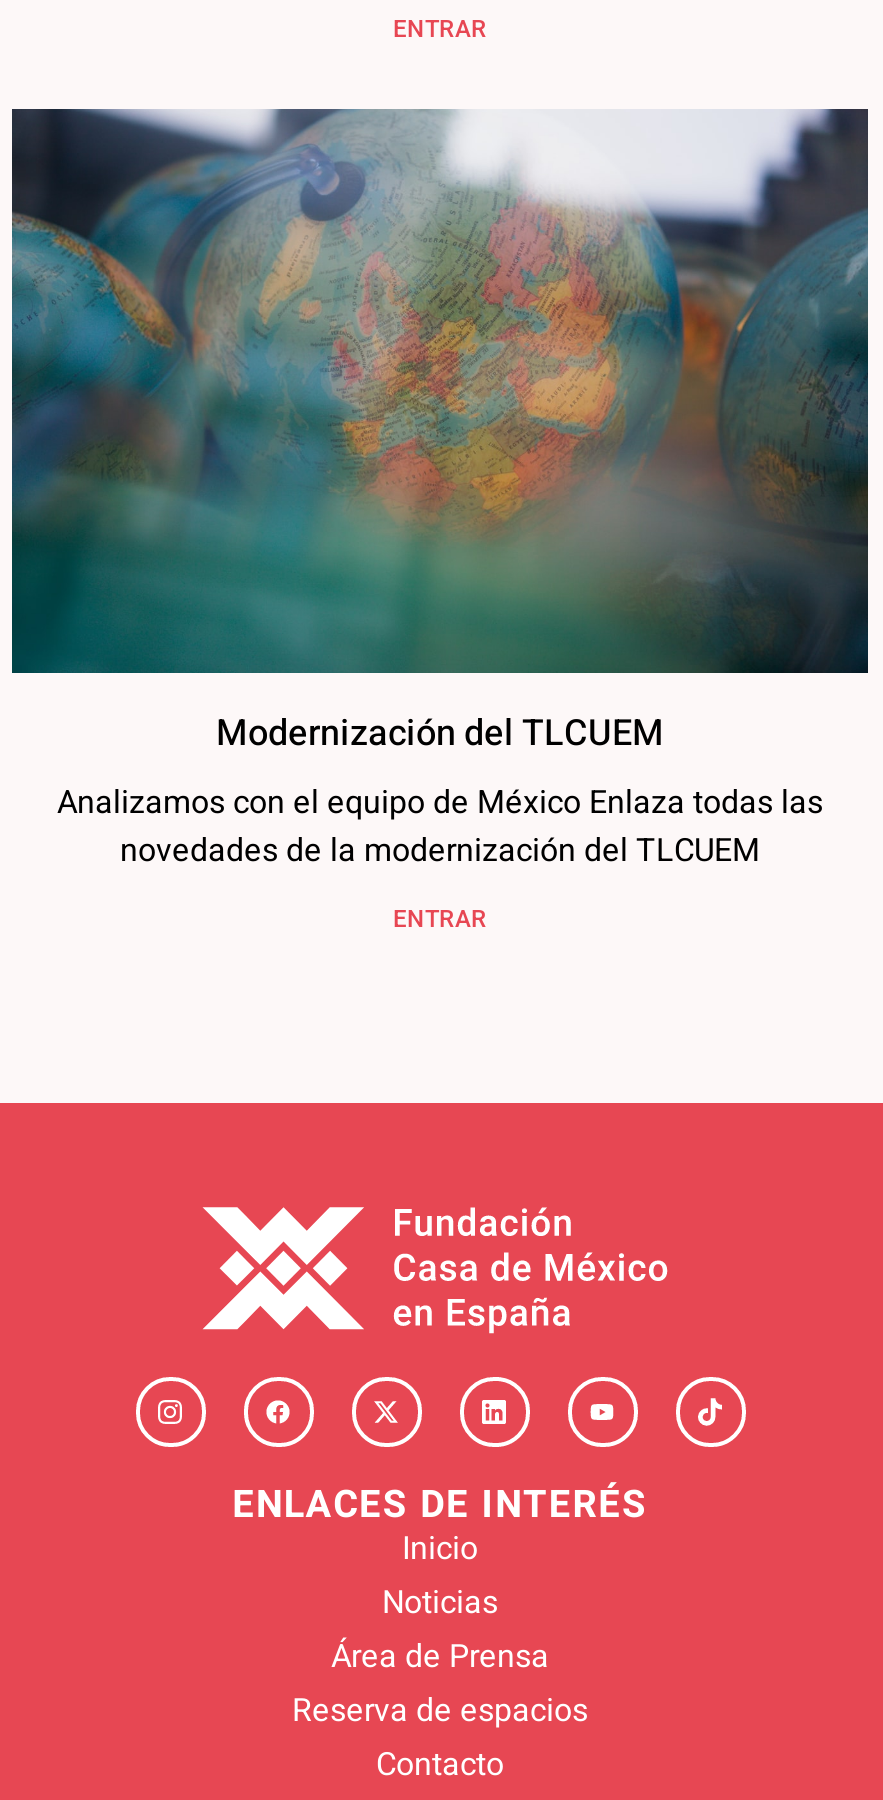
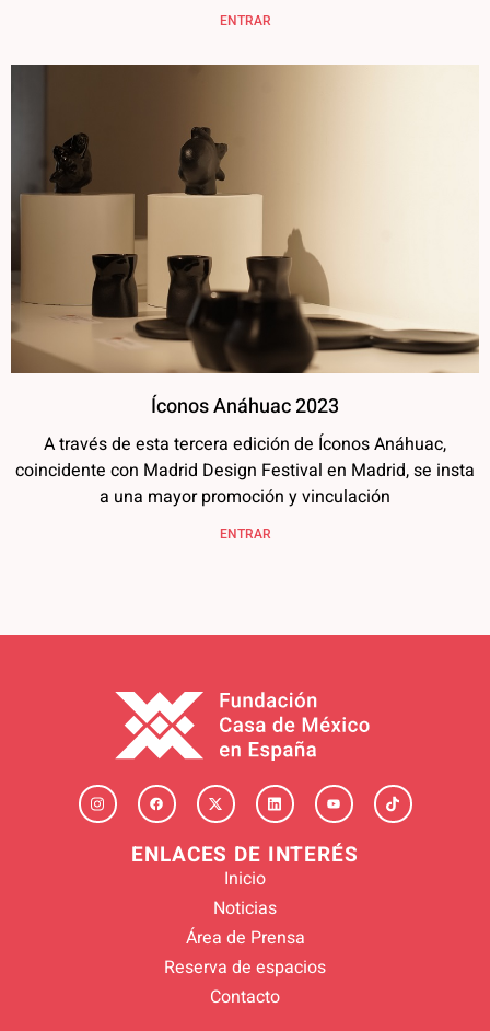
- [image]
- Modernización del TLCUEM
- Analizamos con el equipo de México Enlaza todas las
- novedades de la modernización del TLCUEM
+ [image]
+ Íconos Anáhuac 2023
+ A través de esta tercera edición de Íconos Anáhuac,
+ coincidente con Madrid Design Festival en Madrid, se insta
+ a una mayor promoción y vinculación
